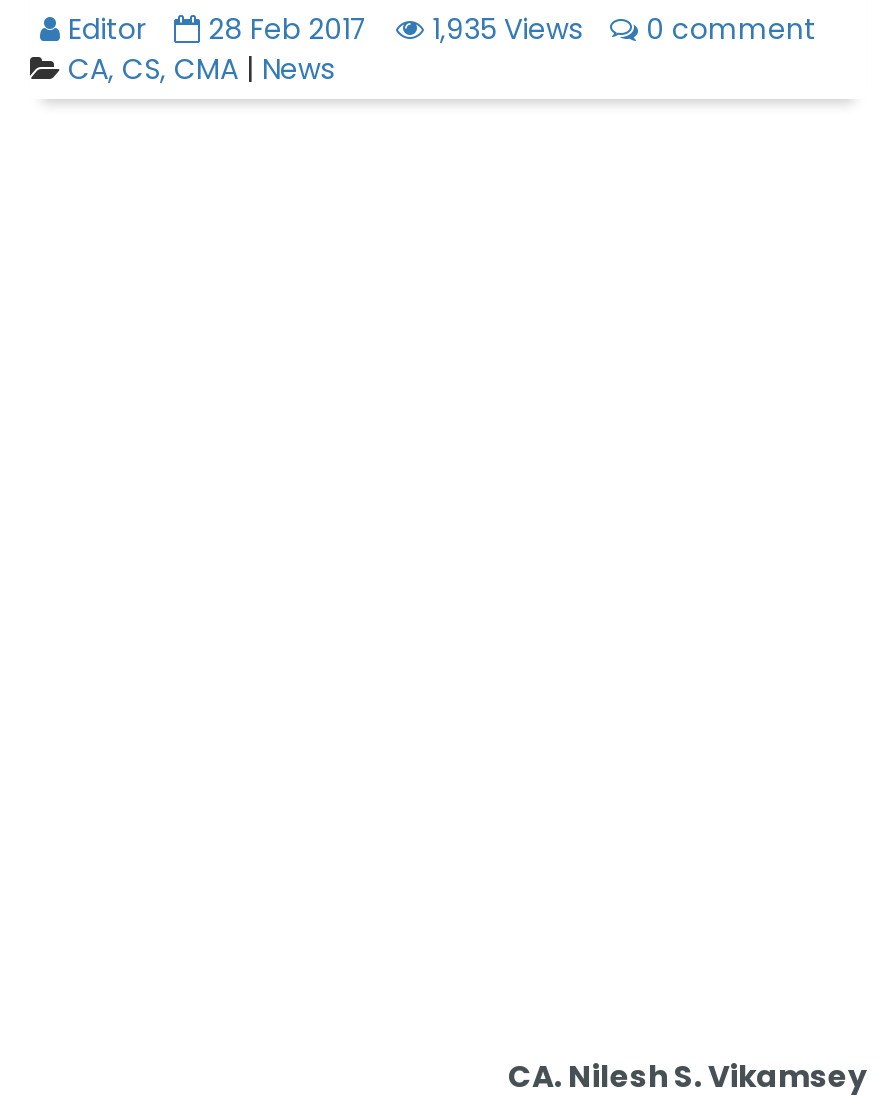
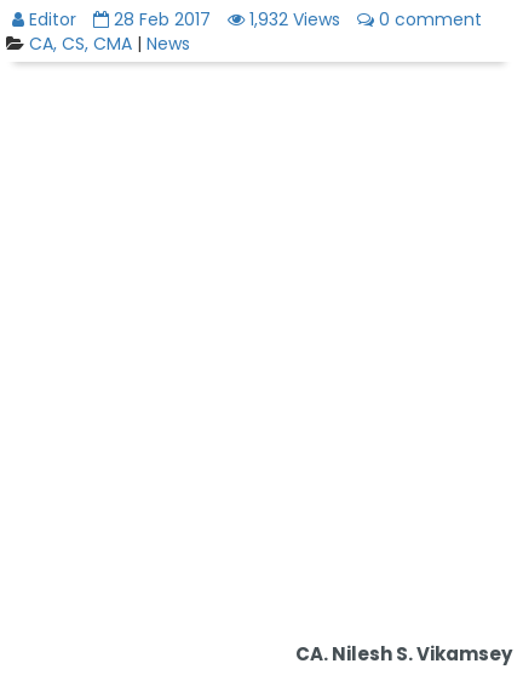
- Editor 28 Feb 2017 1,935 Views 0 comment
+ Editor 28 Feb 2017 1,932 Views 0 comment
